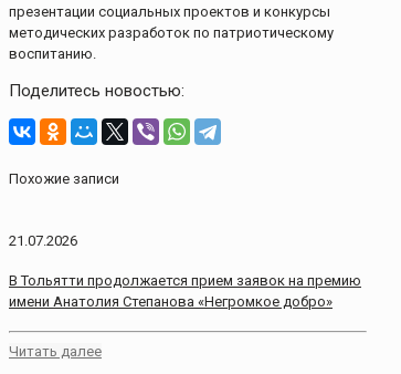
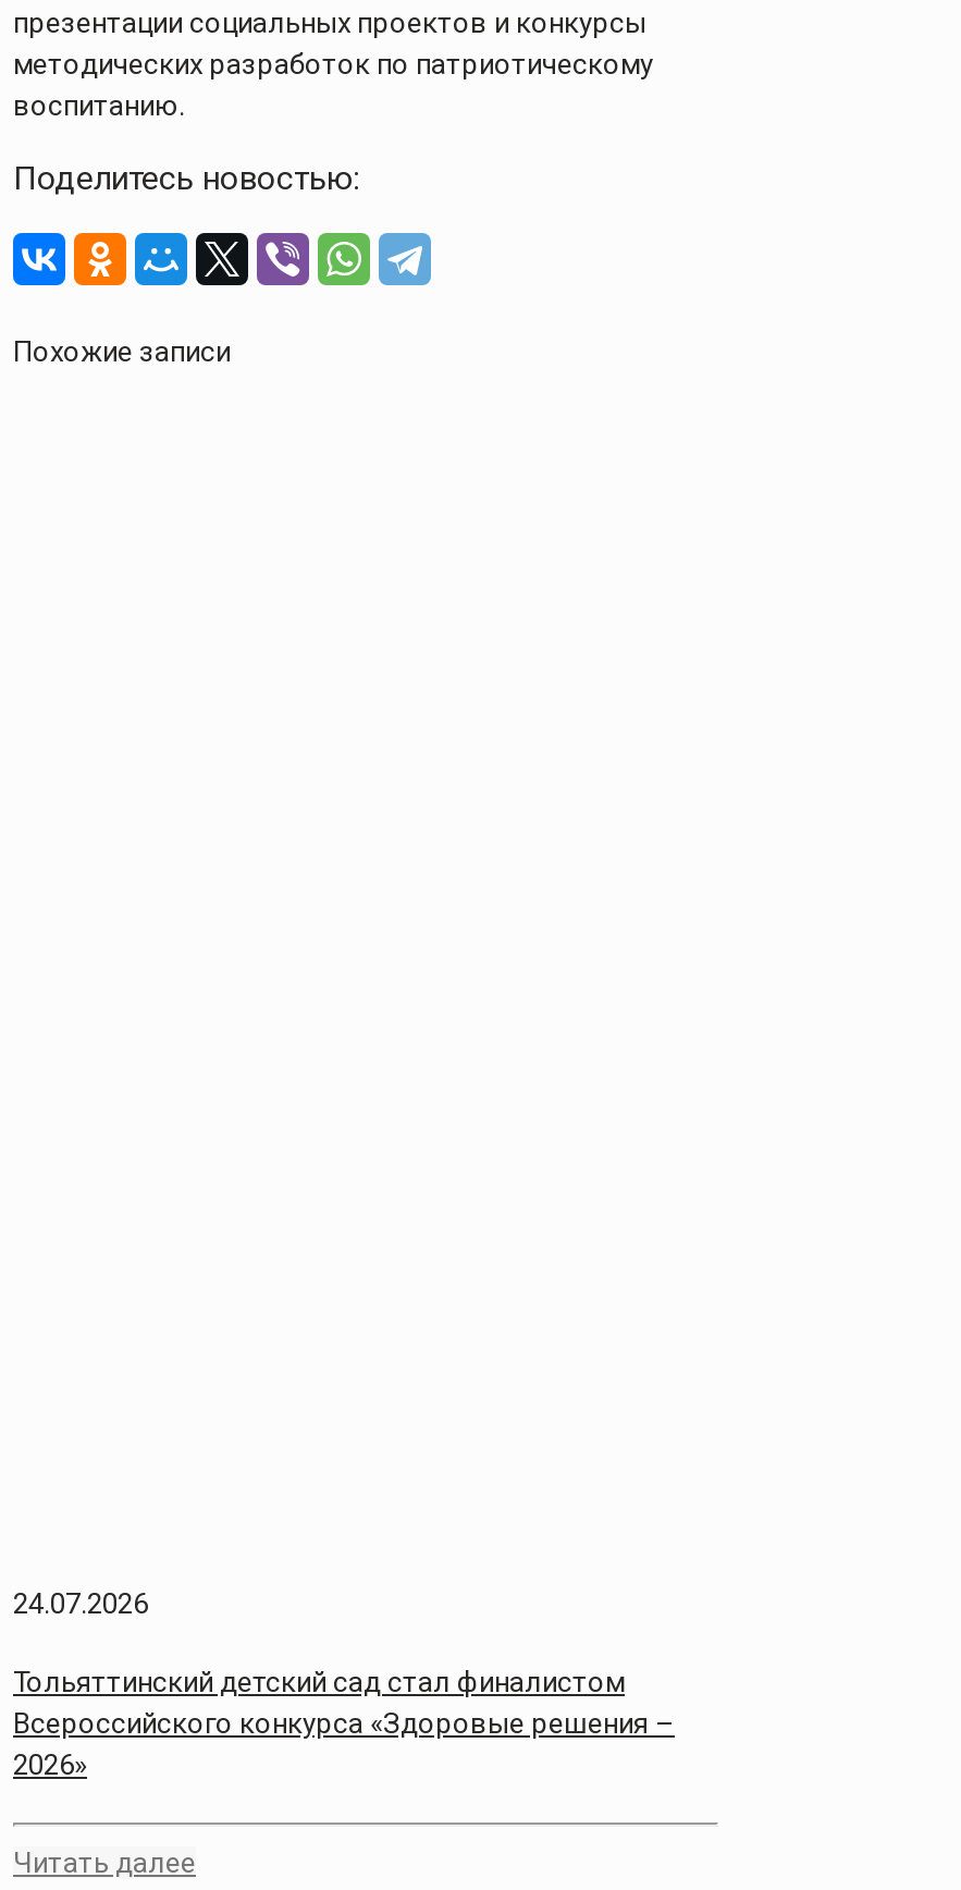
- 21.07.2026
+ 24.07.2026

- В Тольятти продолжается прием заявок на премию
- имени Анатолия Степанова «Негромкое добро»
+ Тольяттинский детский сад стал финалистом
+ Всероссийского конкурса «Здоровые решения –
+ 2026»
